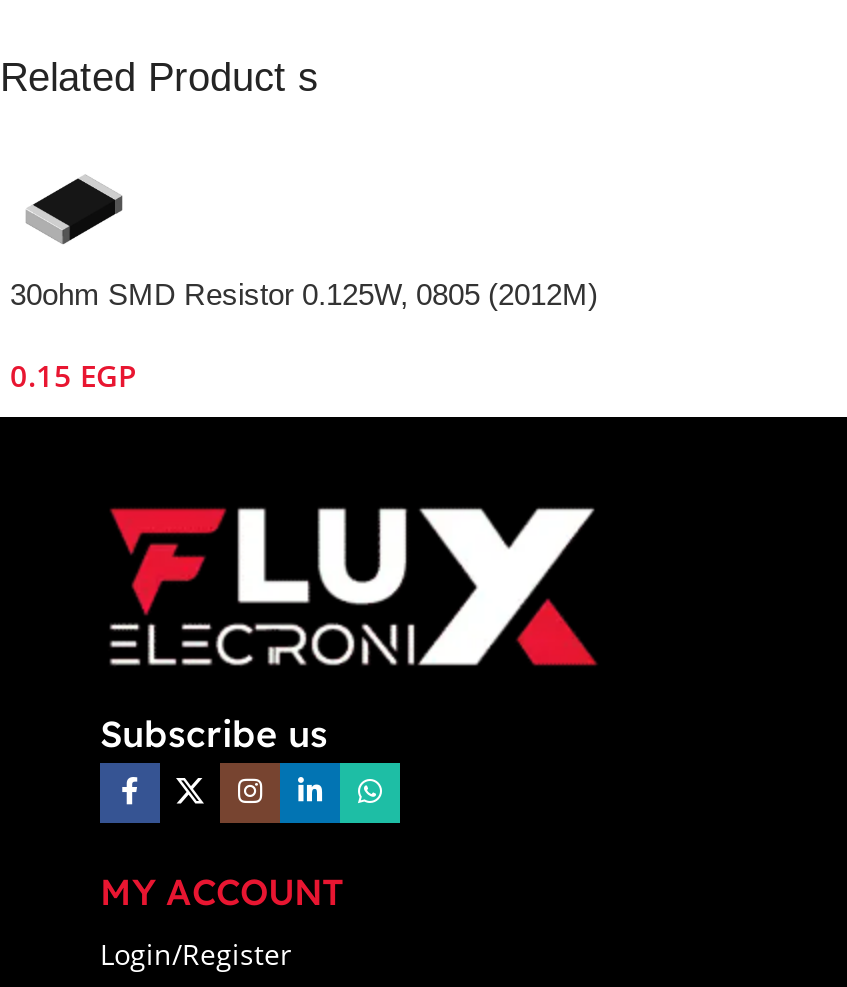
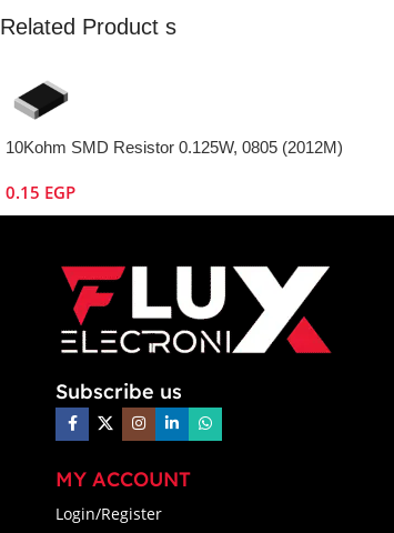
- 30ohm SMD Resistor 0.125W, 0805 (2012M)
+ 10Kohm SMD Resistor 0.125W, 0805 (2012M)
